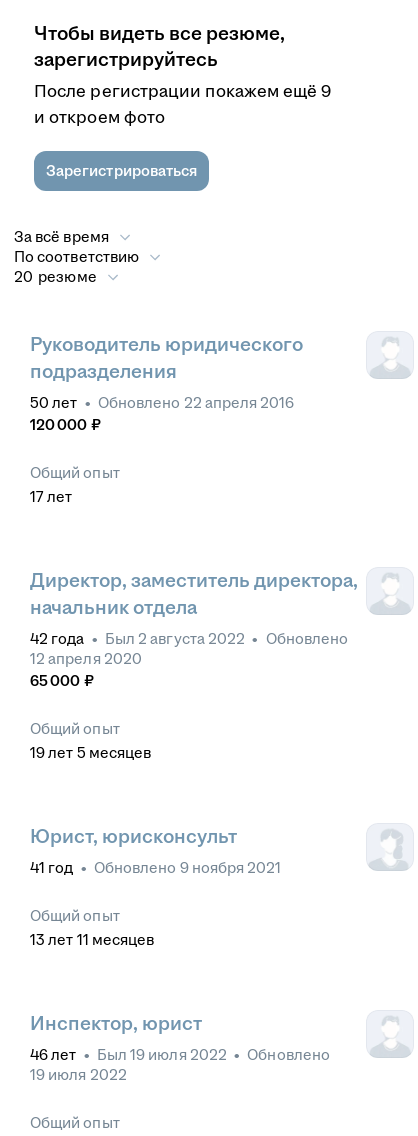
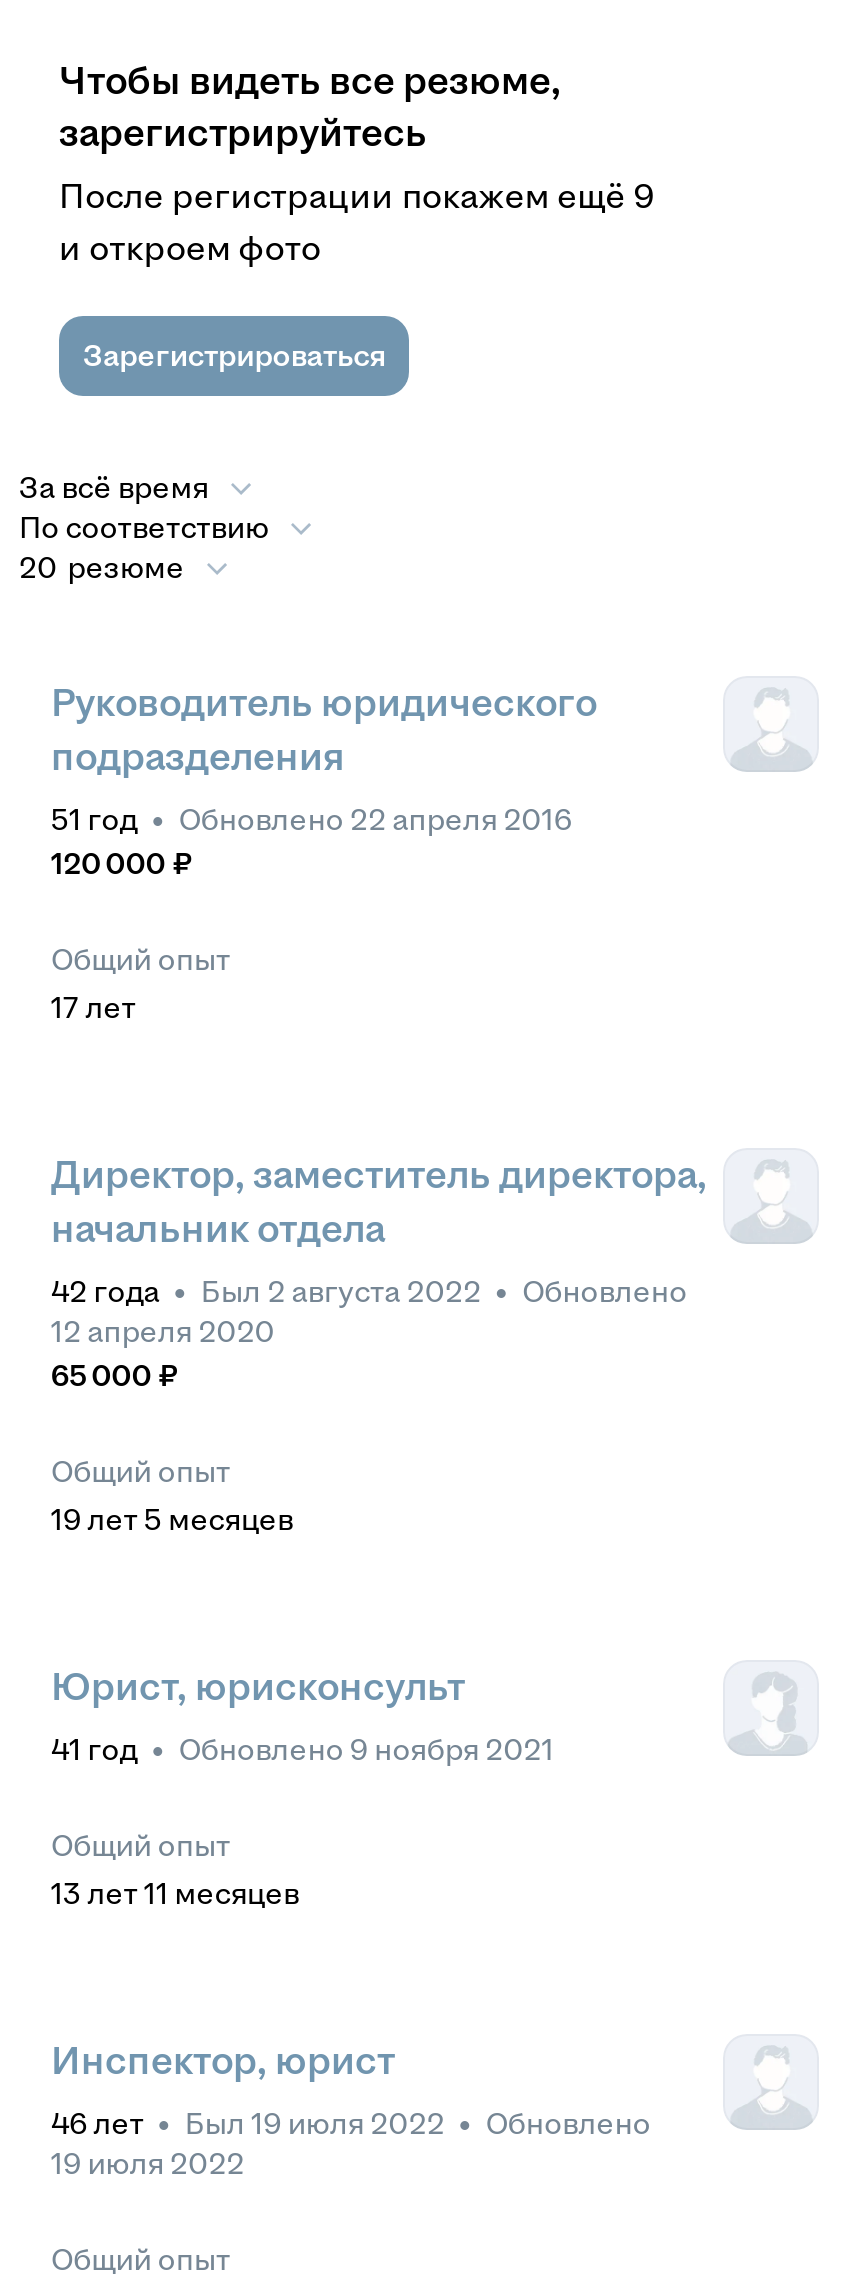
- 50 лет • Обновлено 22 апреля 2016
+ 51 год • Обновлено 22 апреля 2016
